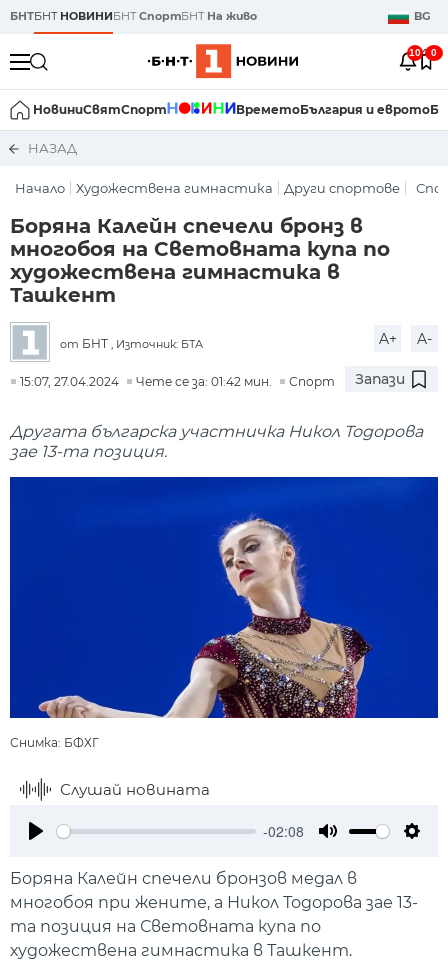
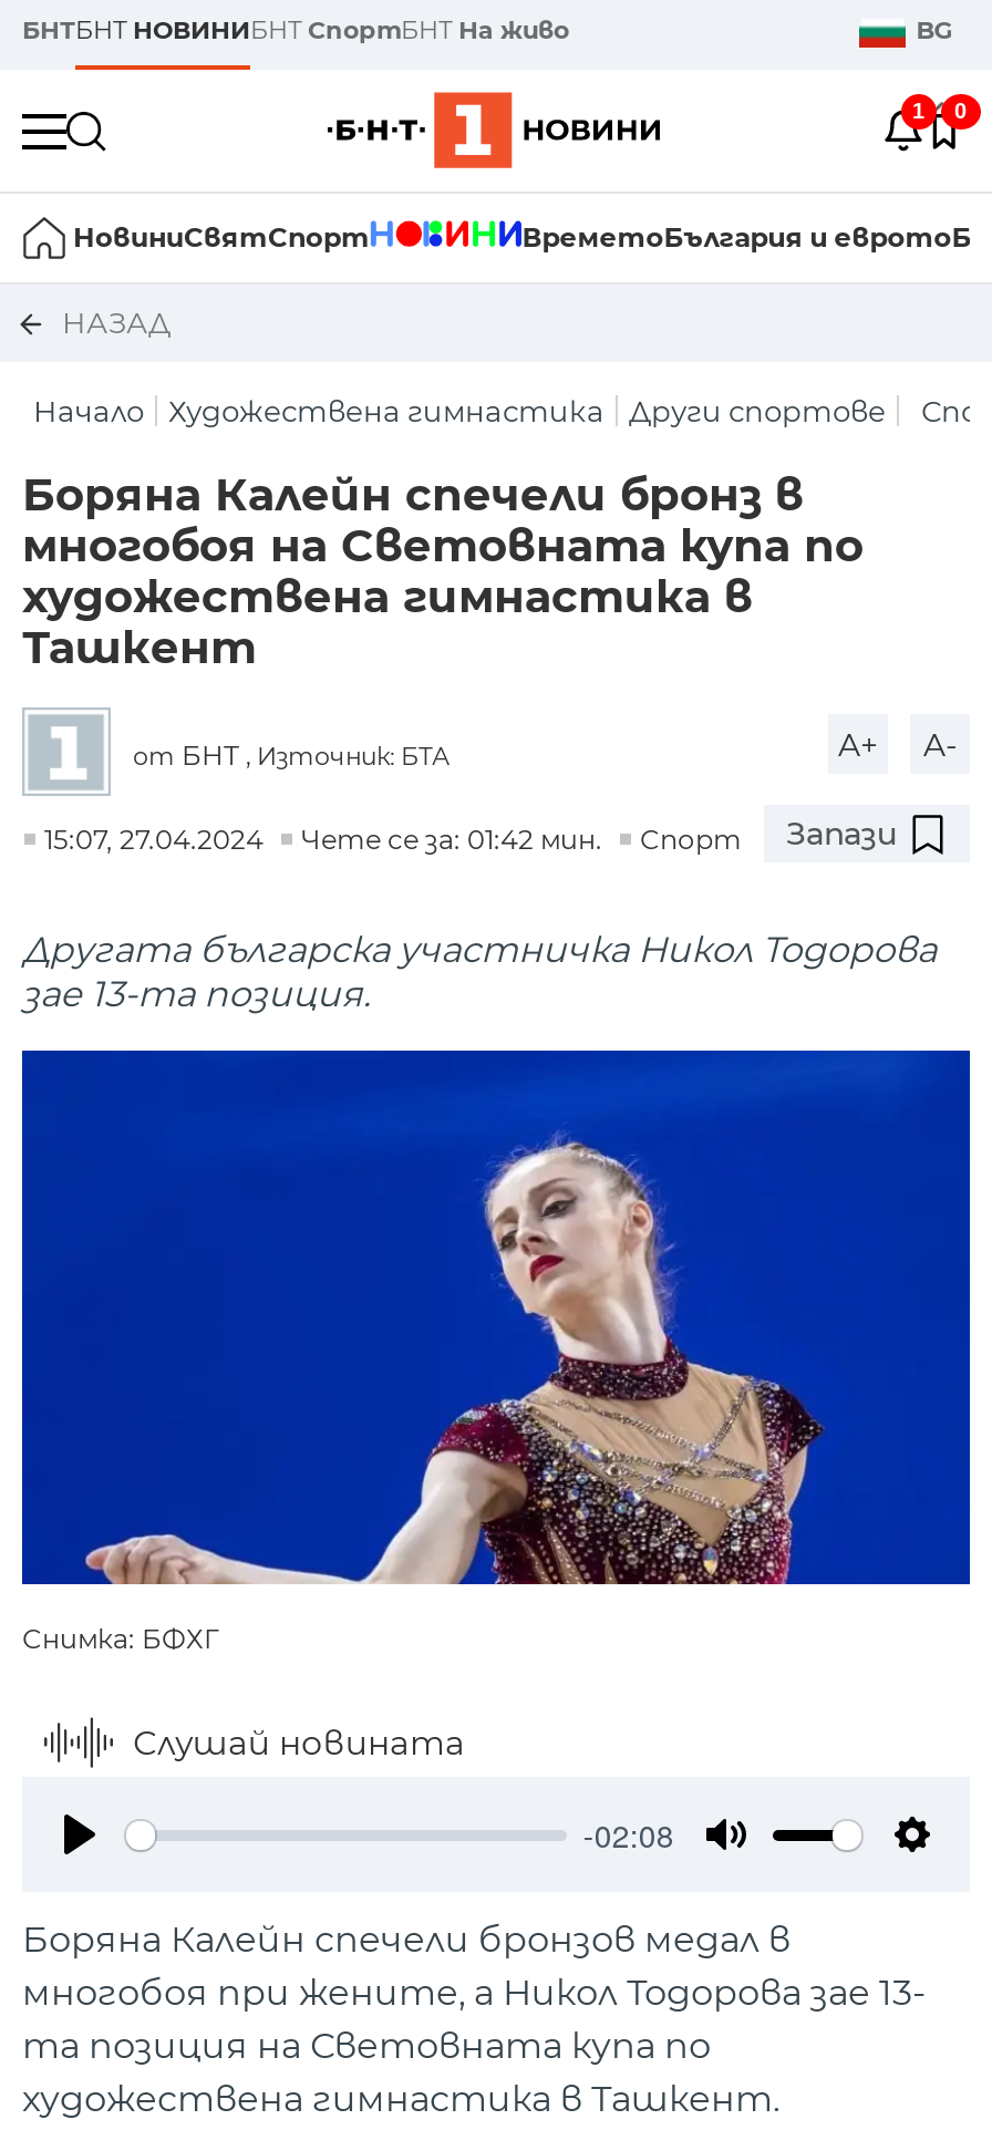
- 10 0
+ 1 0
